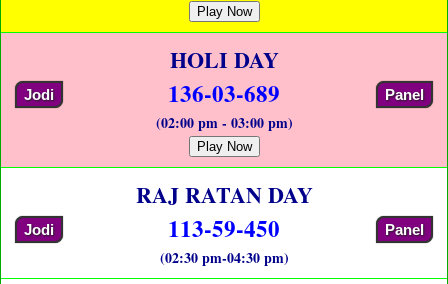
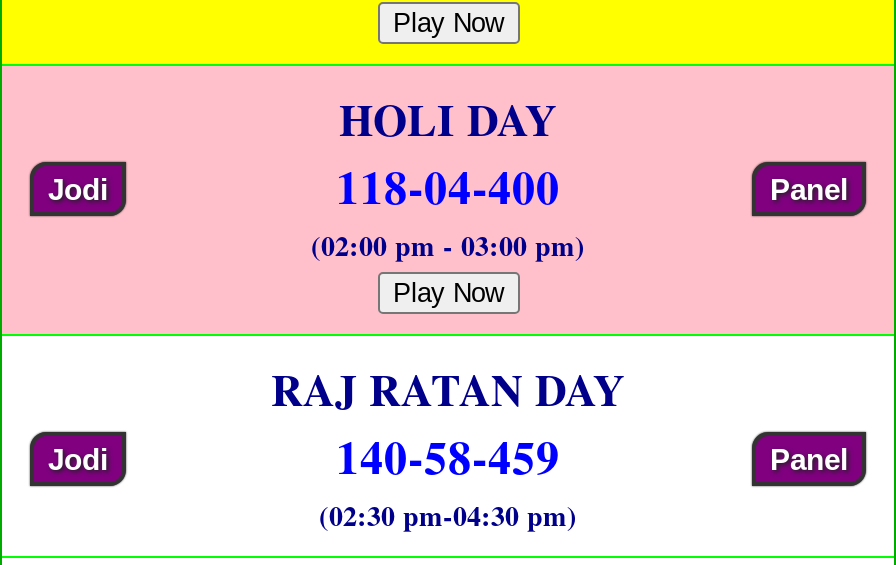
- 136-03-689
+ 118-04-400

- 113-59-450
+ 140-58-459
